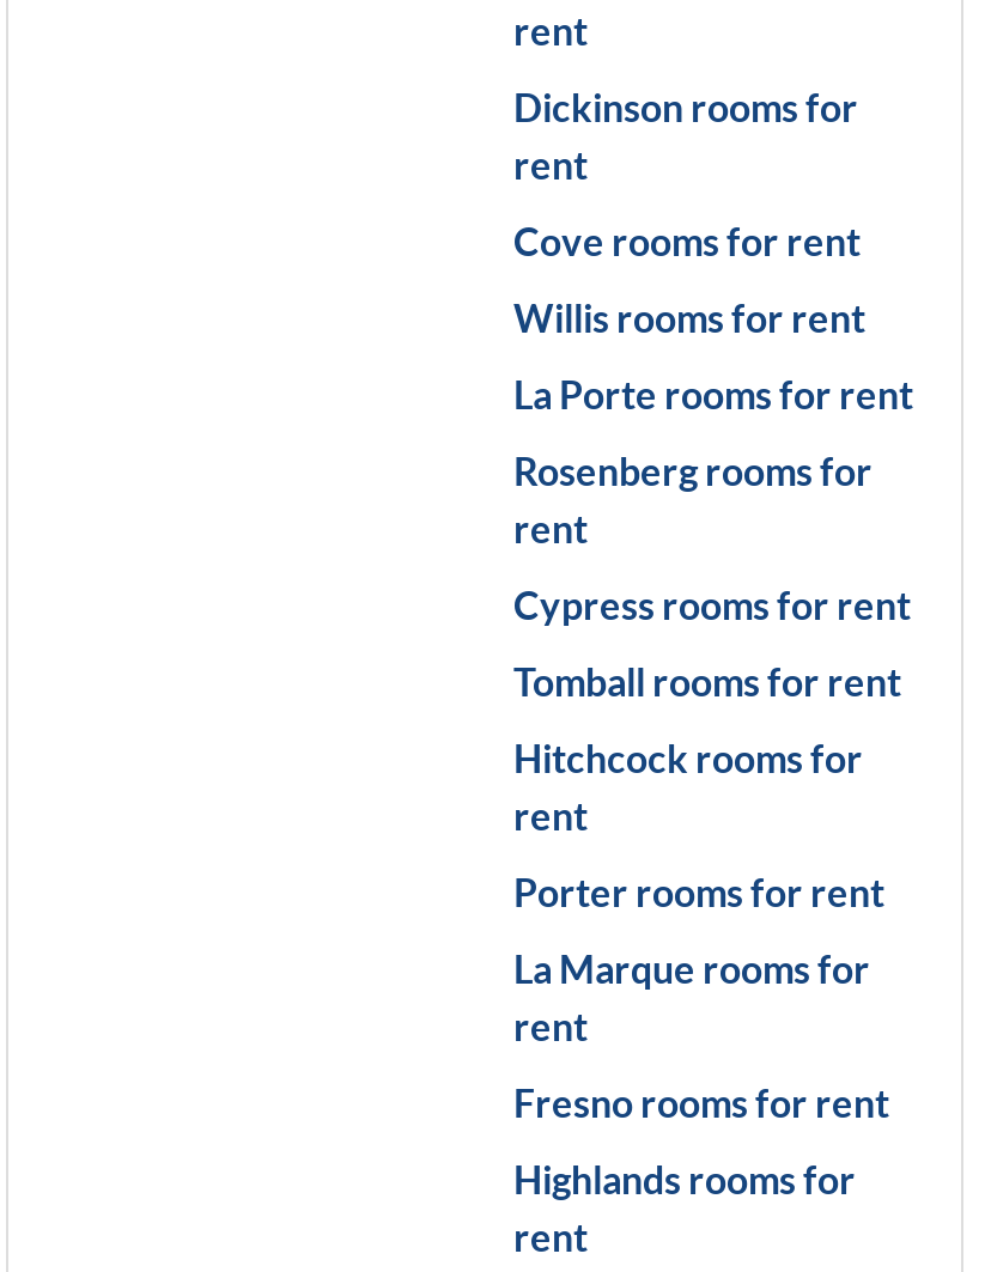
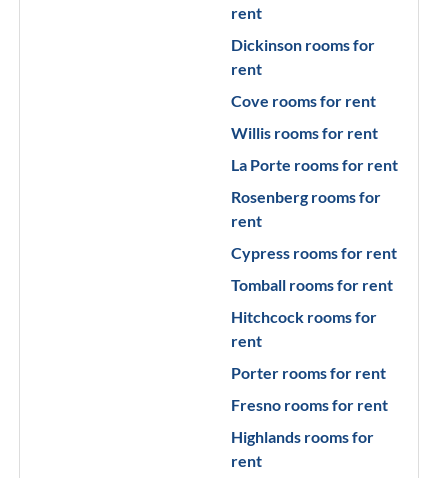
- La Marque rooms for
- rent
